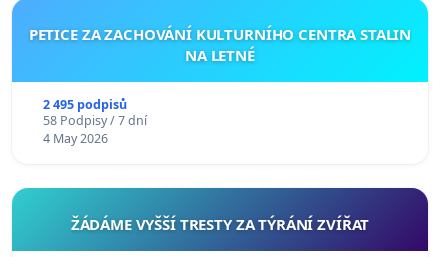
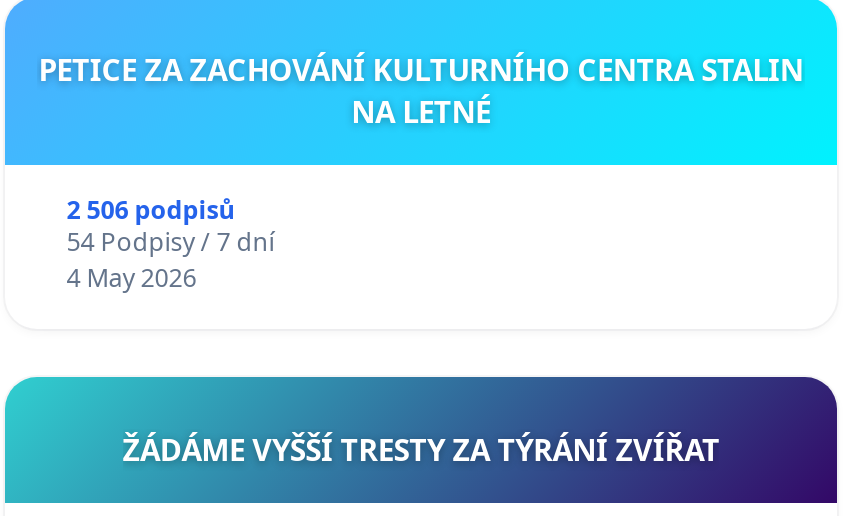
- 2 495 podpisů
+ 2 506 podpisů

- 58 Podpisy / 7 dní
+ 54 Podpisy / 7 dní
